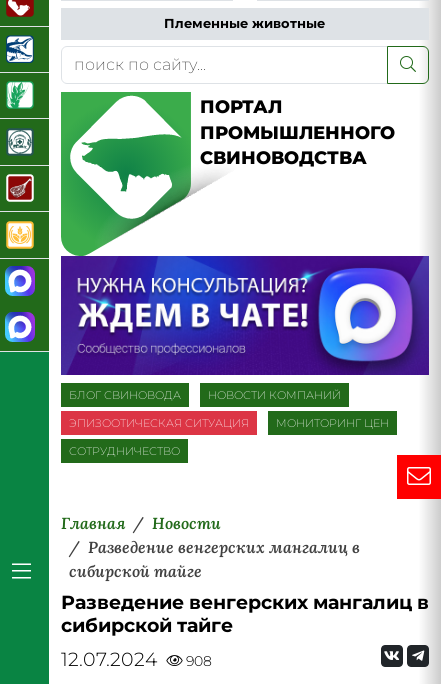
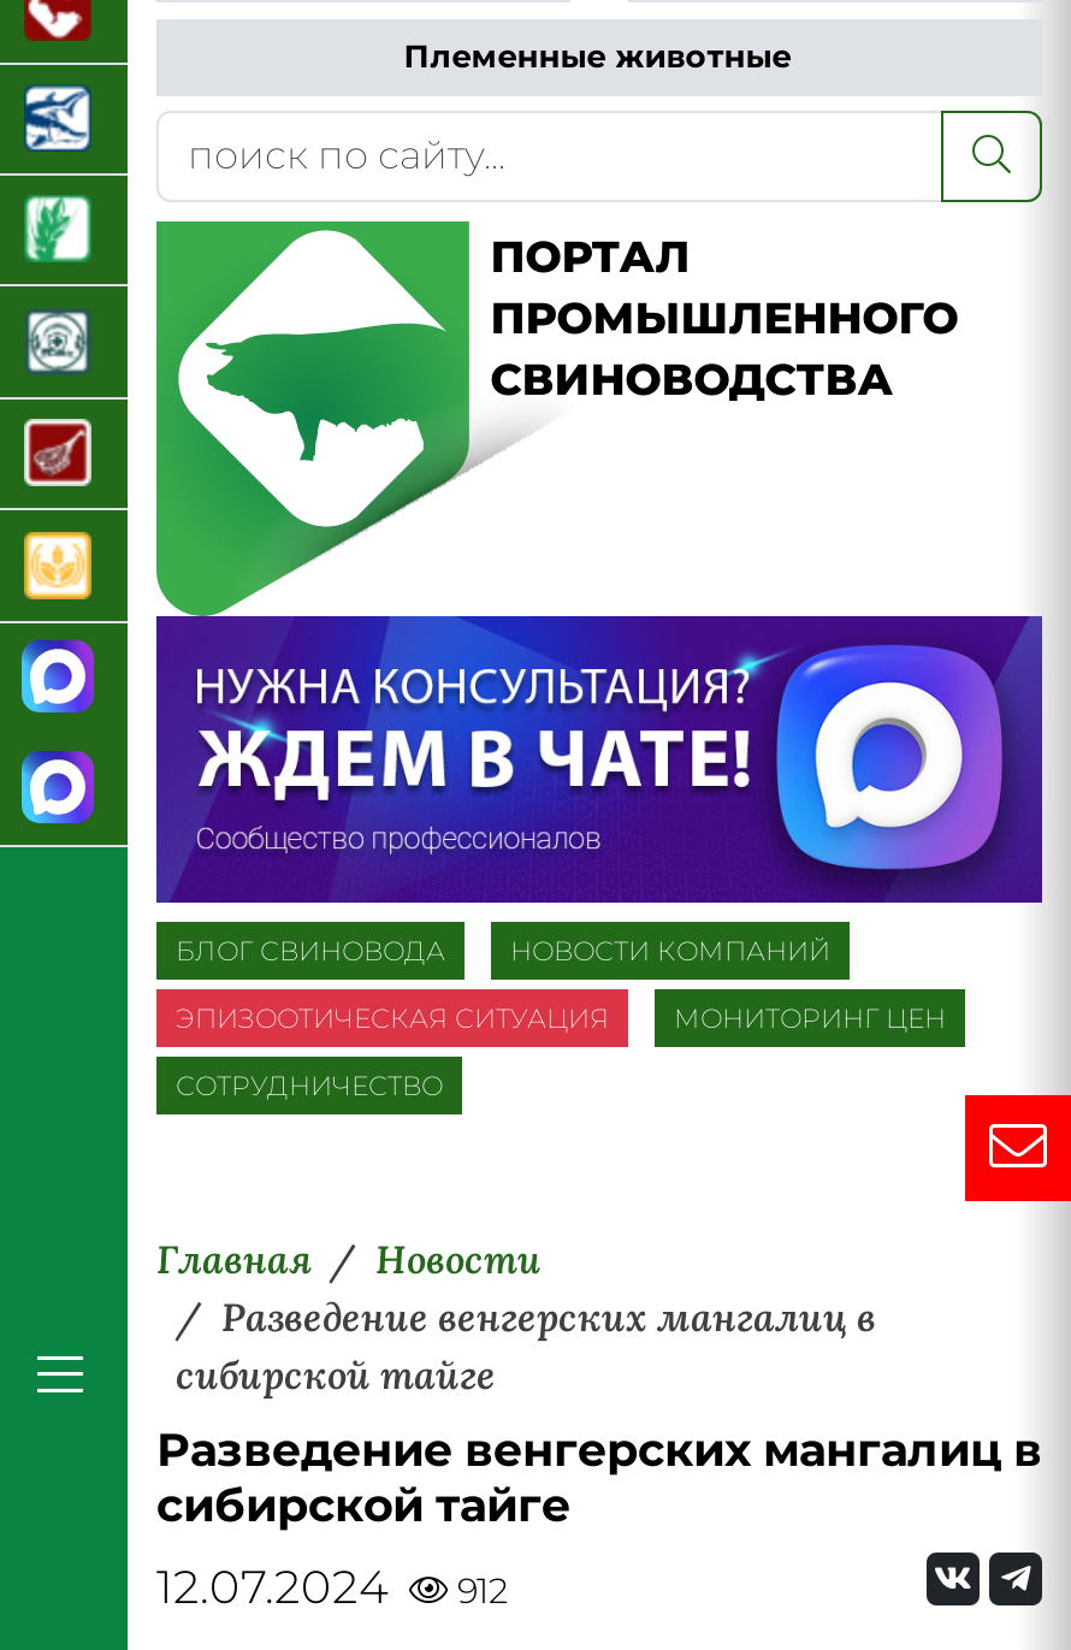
- 12.07.2024 908
+ 12.07.2024 912
